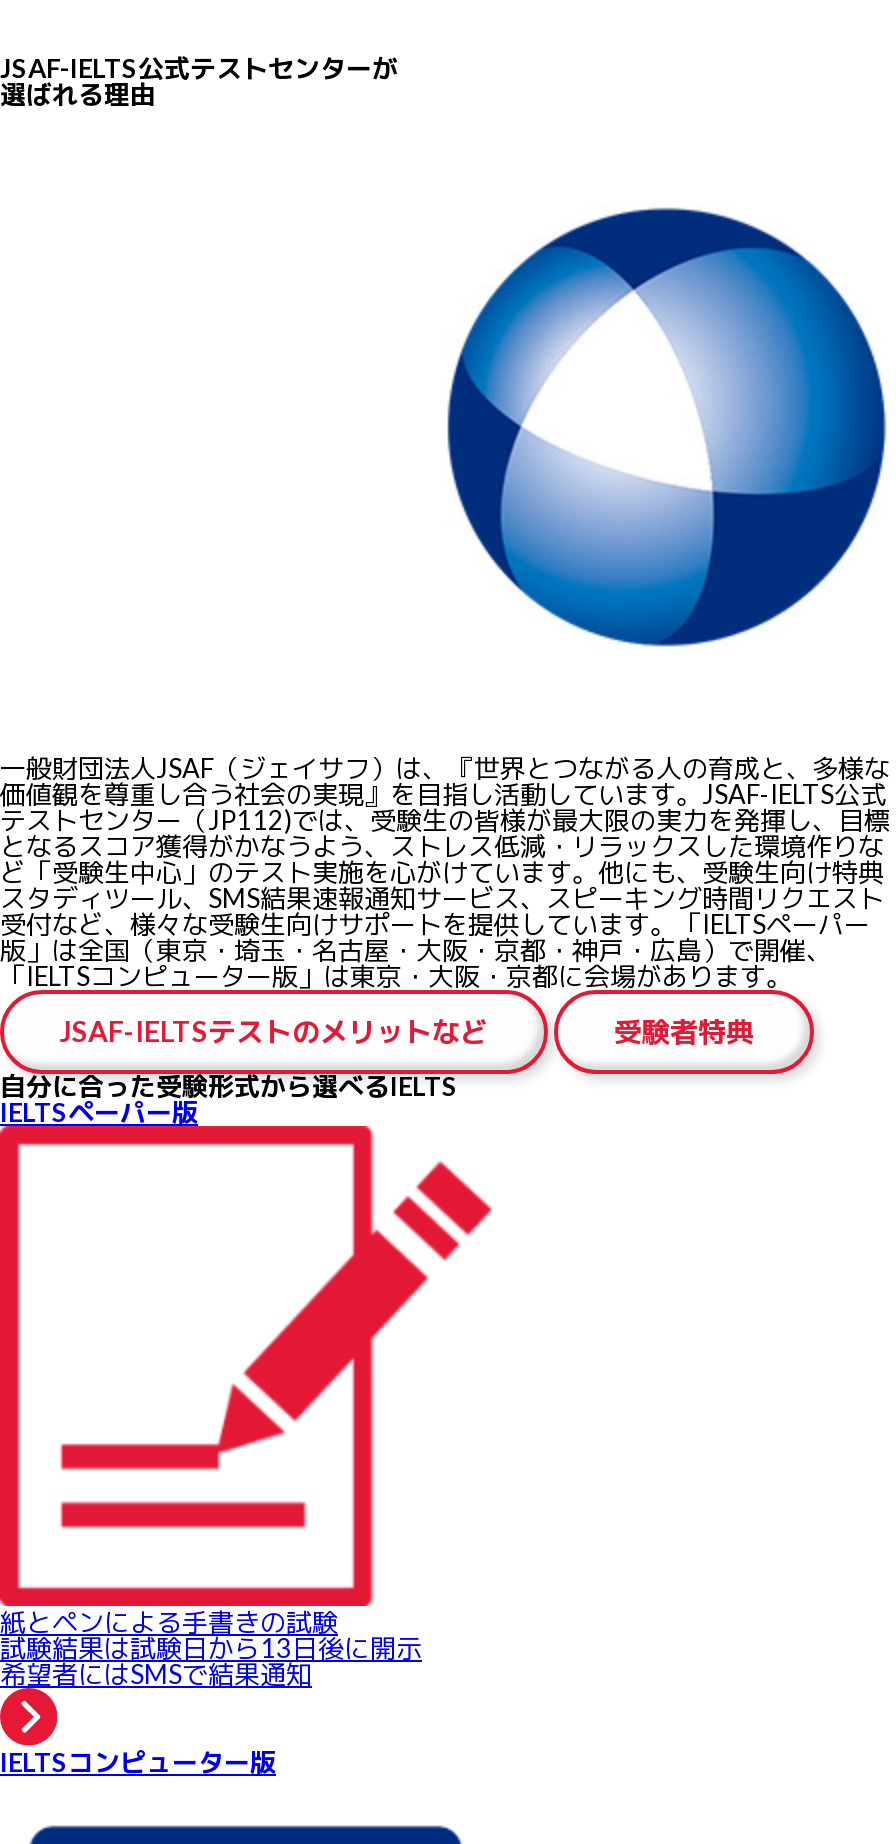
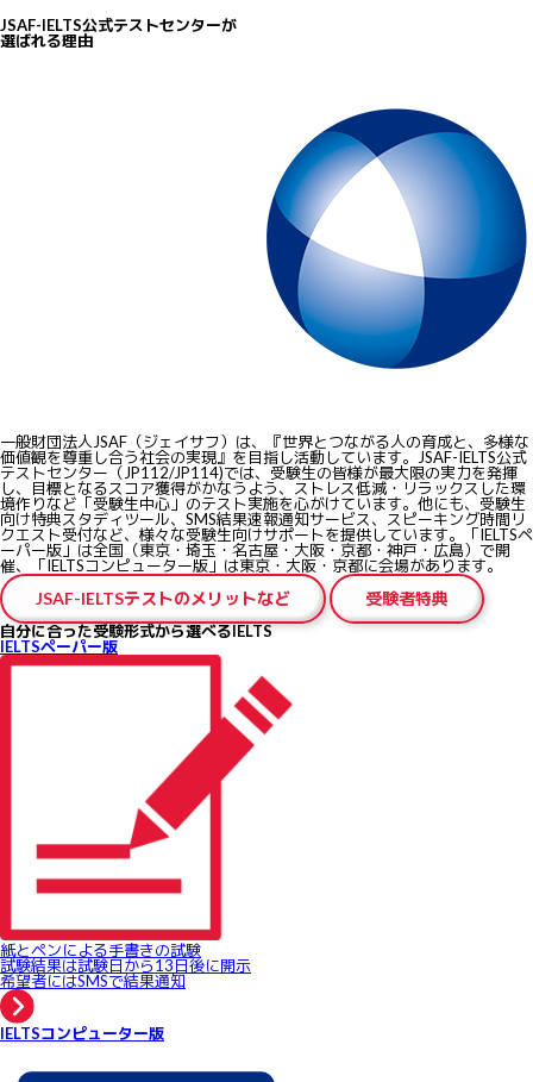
- テストセンター（JP112)では、受験生の皆様が最大限の実力を発揮し、目標
- となるスコア獲得がかなうよう、ストレス低減・リラックスした環境作りな
- ど「受験生中心」のテスト実施を心がけています。他にも、受験生向け特典
- スタディツール、SMS結果速報通知サービス、スピーキング時間リクエスト
- 受付など、様々な受験生向けサポートを提供しています。「IELTSペーパー
- 版」は全国（東京・埼玉・名古屋・大阪・京都・神戸・広島）で開催、
- 「IELTSコンピューター版」は東京・大阪・京都に会場があります。
+ テストセンター（JP112/JP114)では、受験生の皆様が最大限の実力を発揮
+ し、目標となるスコア獲得がかなうよう、ストレス低減・リラックスした環
+ 境作りなど「受験生中心」のテスト実施を心がけています。他にも、受験生
+ 向け特典スタディツール、SMS結果速報通知サービス、スピーキング時間リ
+ クエスト受付など、様々な受験生向けサポートを提供しています。「IELTSペ
+ ーパー版」は全国（東京・埼玉・名古屋・大阪・京都・神戸・広島）で開
+ 催、「IELTSコンピューター版」は東京・大阪・京都に会場があります。
